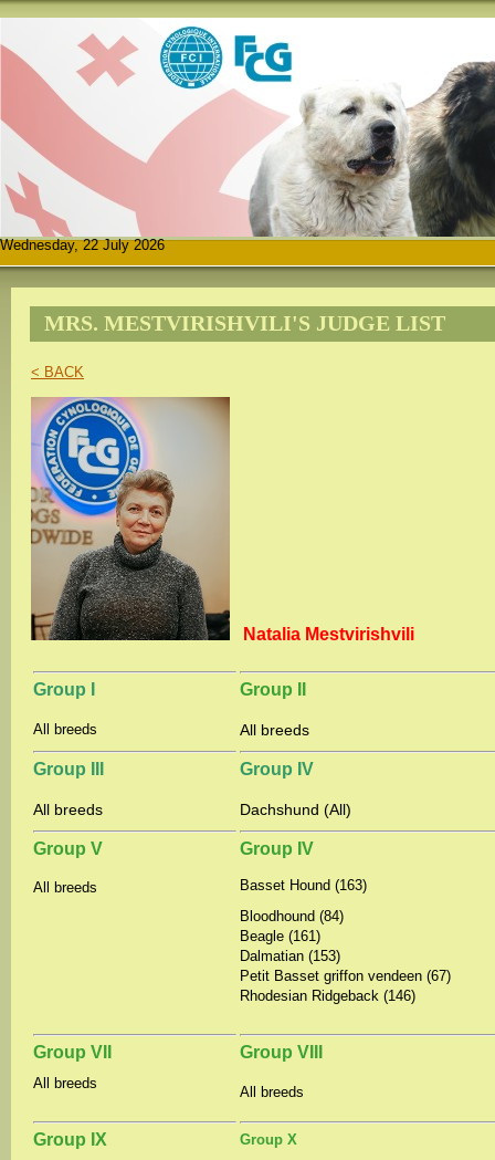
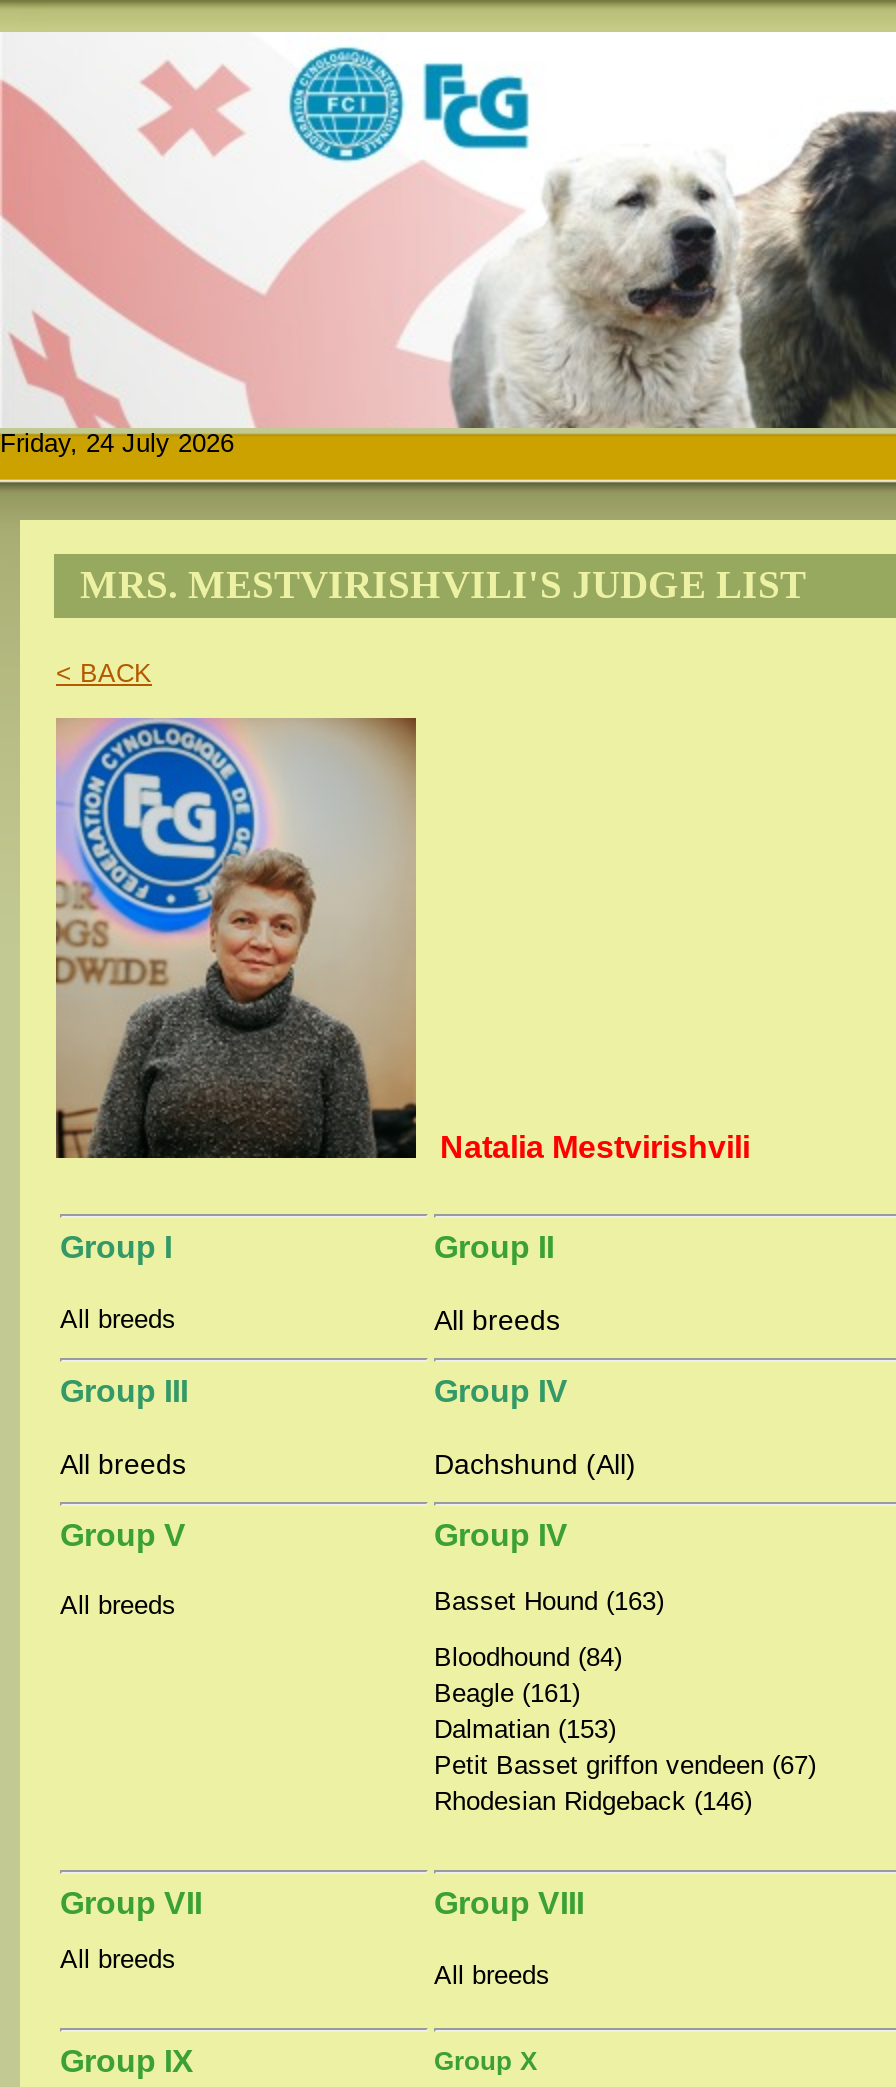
- Wednesday, 22 July 2026
+ Friday, 24 July 2026
